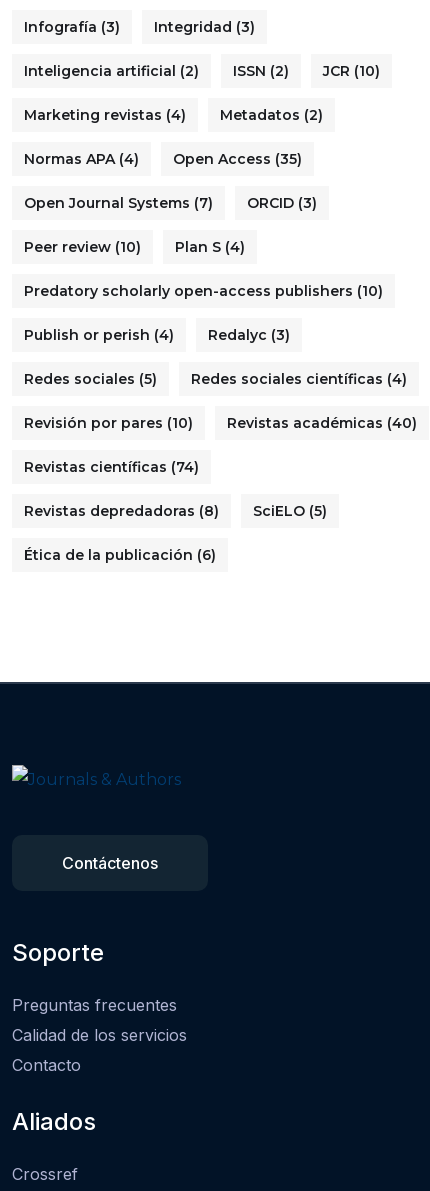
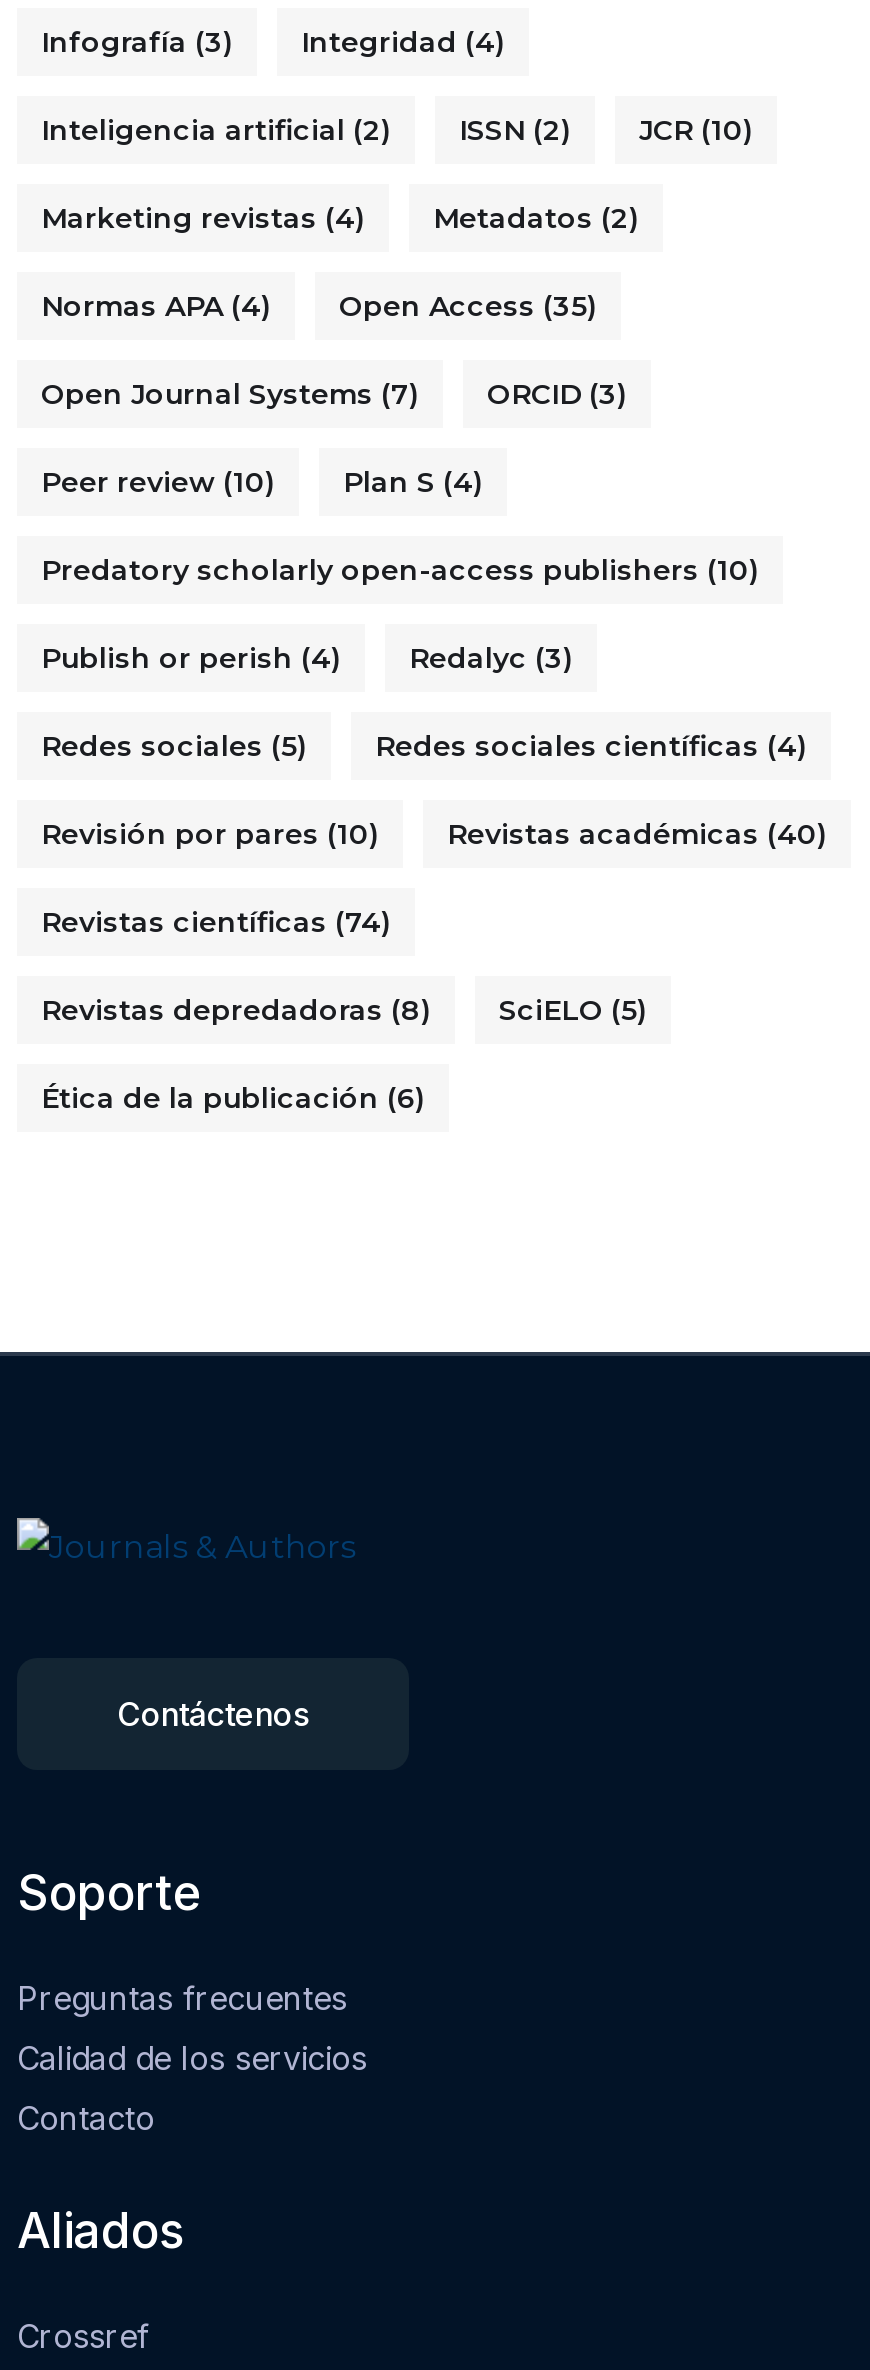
- Infografía (3) Integridad (3)
+ Infografía (3) Integridad (4)
